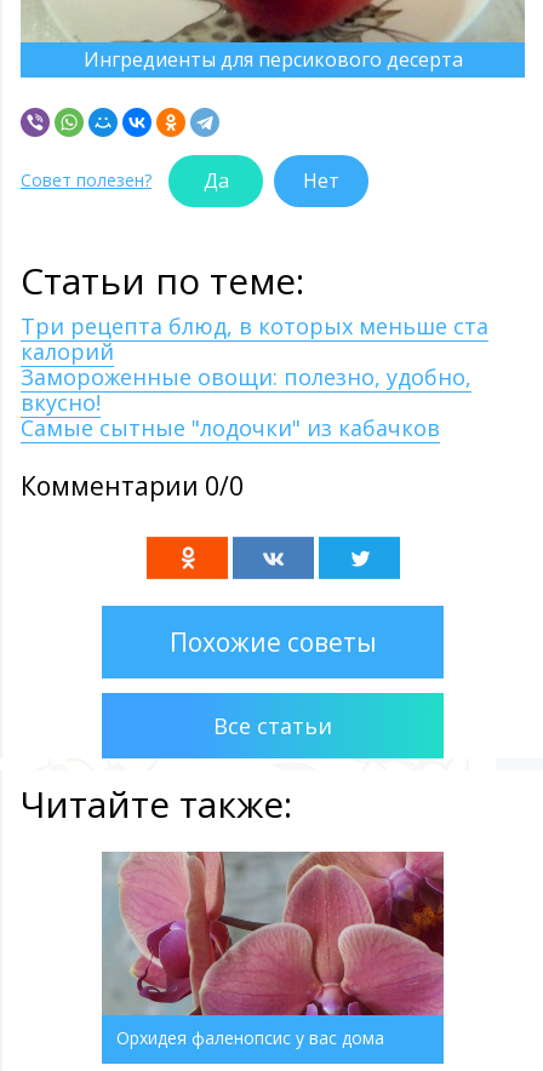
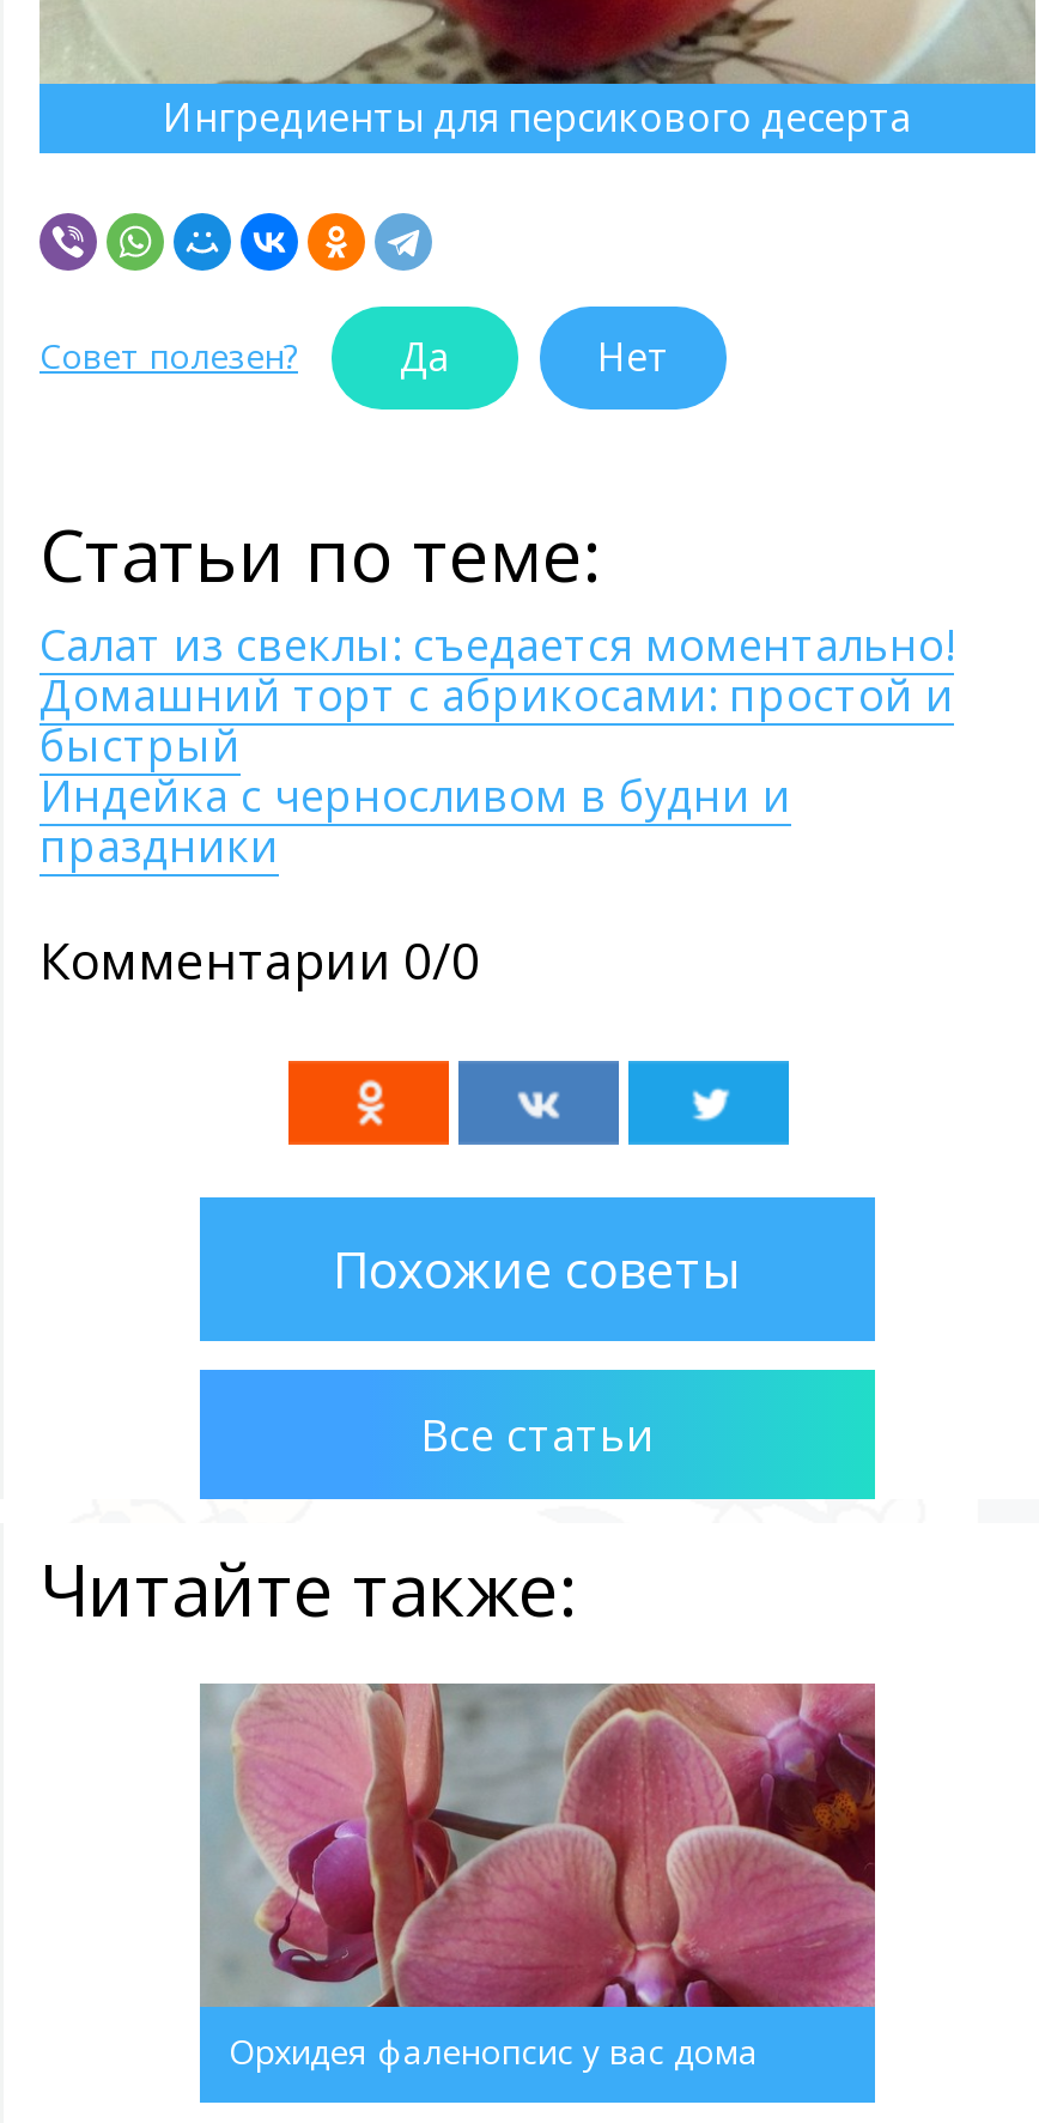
- Три рецепта блюд, в которых меньше ста
- калорий
- Замороженные овощи: полезно, удобно,
- вкусно!
- Самые сытные "лодочки" из кабачков
+ Салат из свеклы: съедается моментально!
+ Домашний торт с абрикосами: простой и
+ быстрый
+ Индейка с черносливом в будни и
+ праздники
